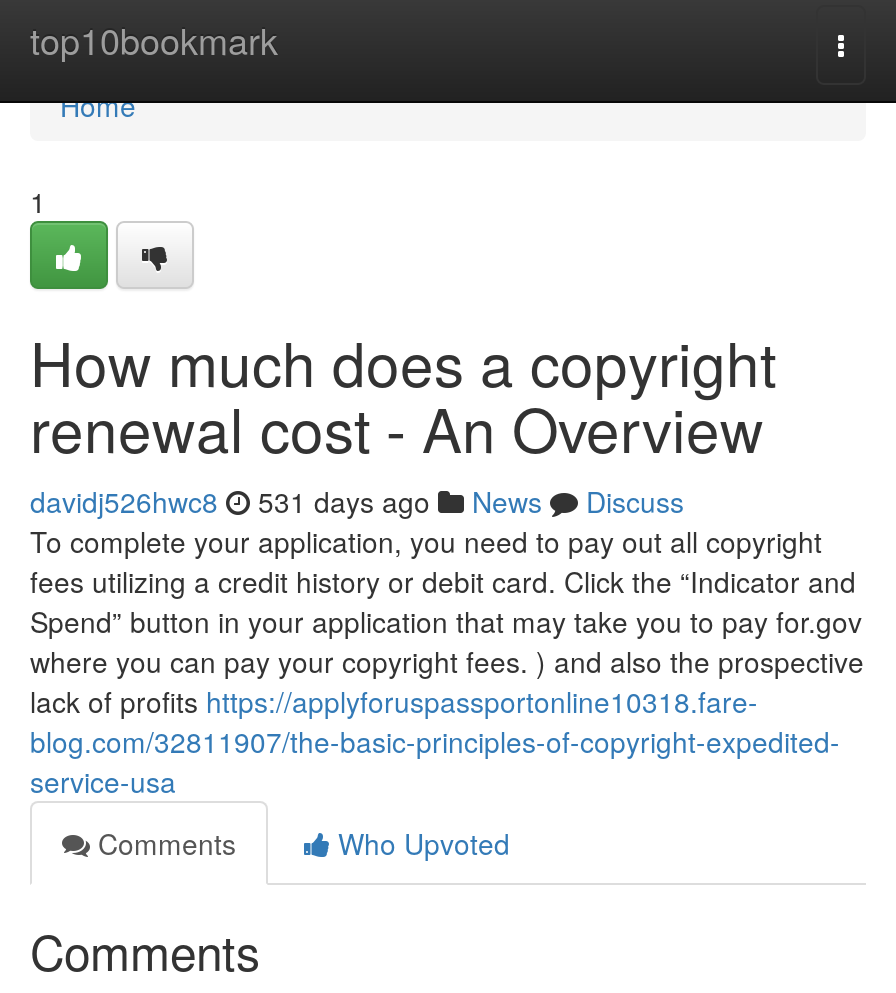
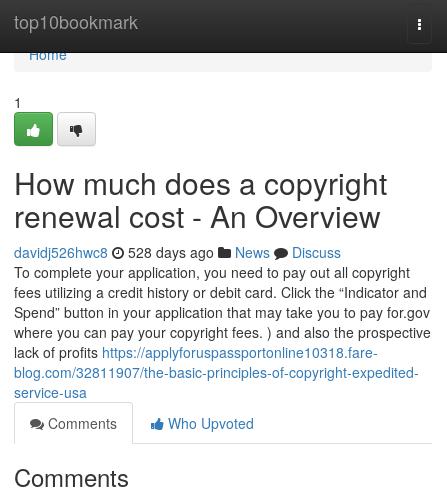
- davidj526hwc8 531 days ago News Discuss
+ davidj526hwc8 528 days ago News Discuss
